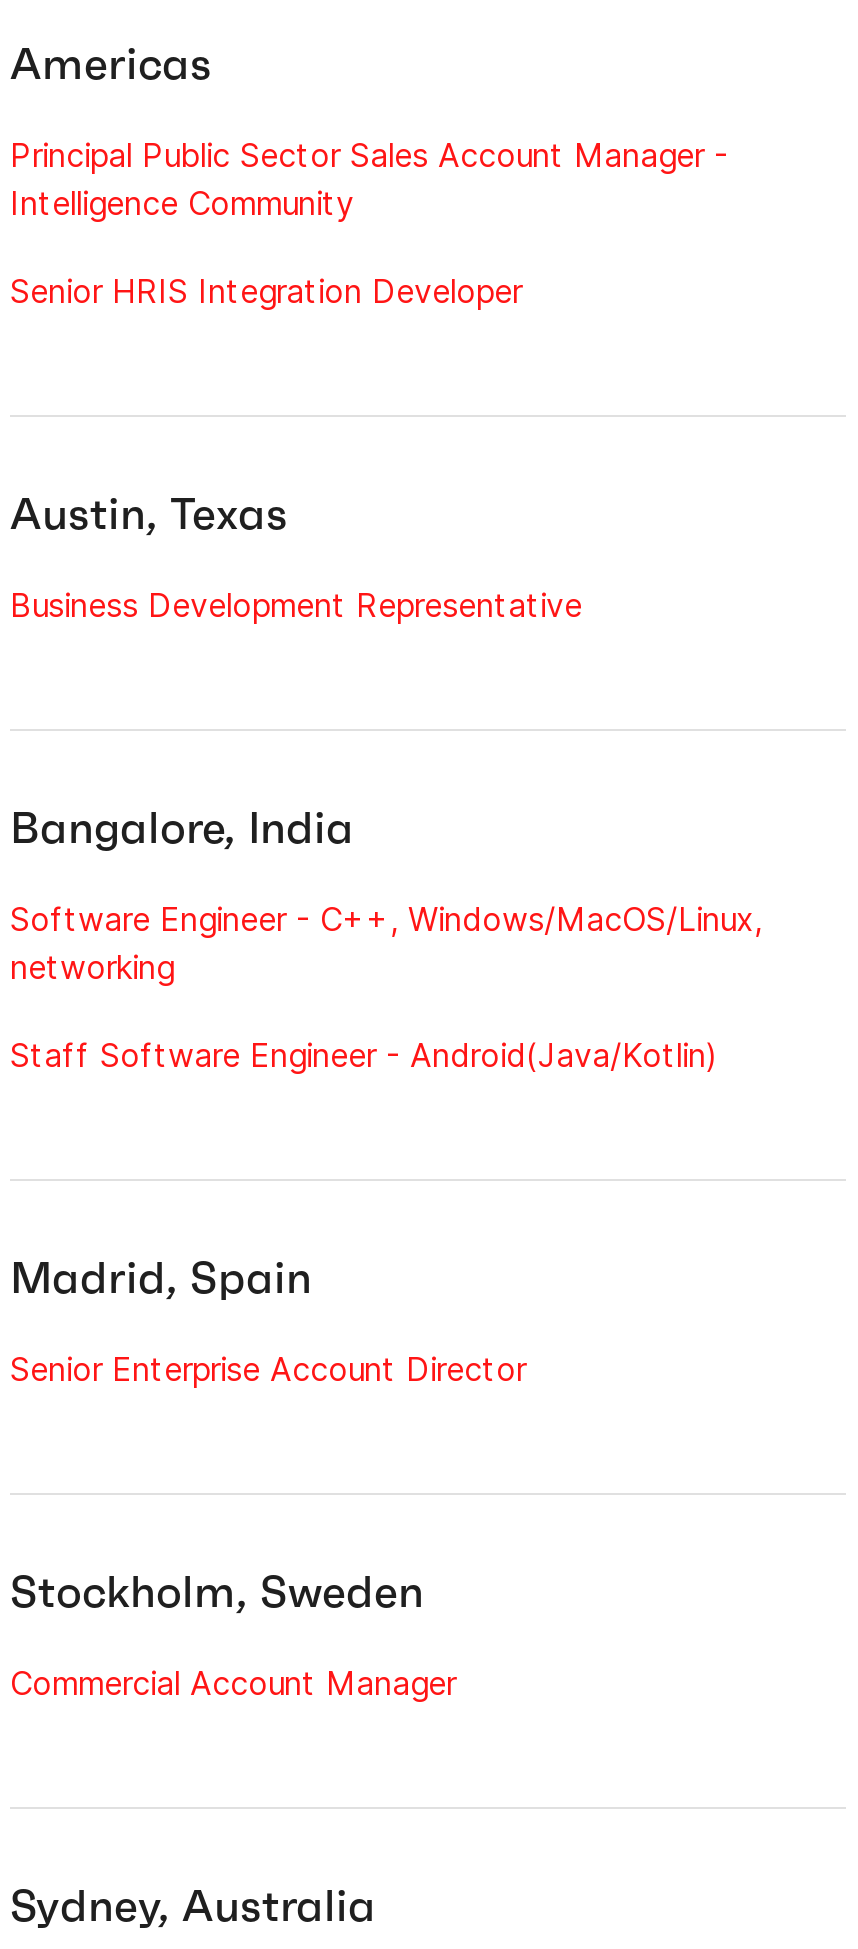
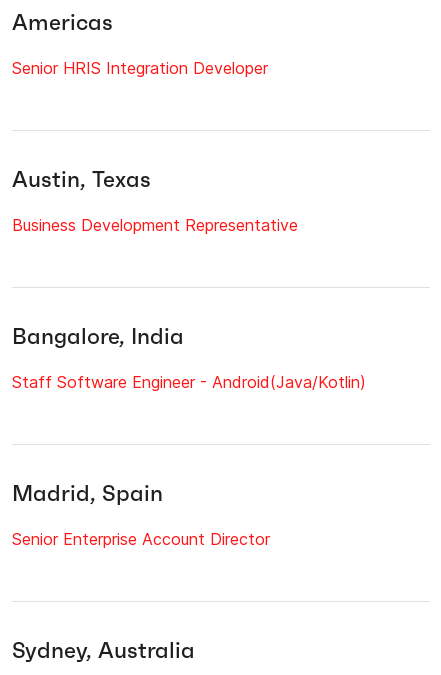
- Principal Public Sector Sales Account Manager -
- Intelligence Community

- Software Engineer - C++, Windows/MacOS/Linux,
- networking

- Stockholm, Sweden
- Commercial Account Manager
